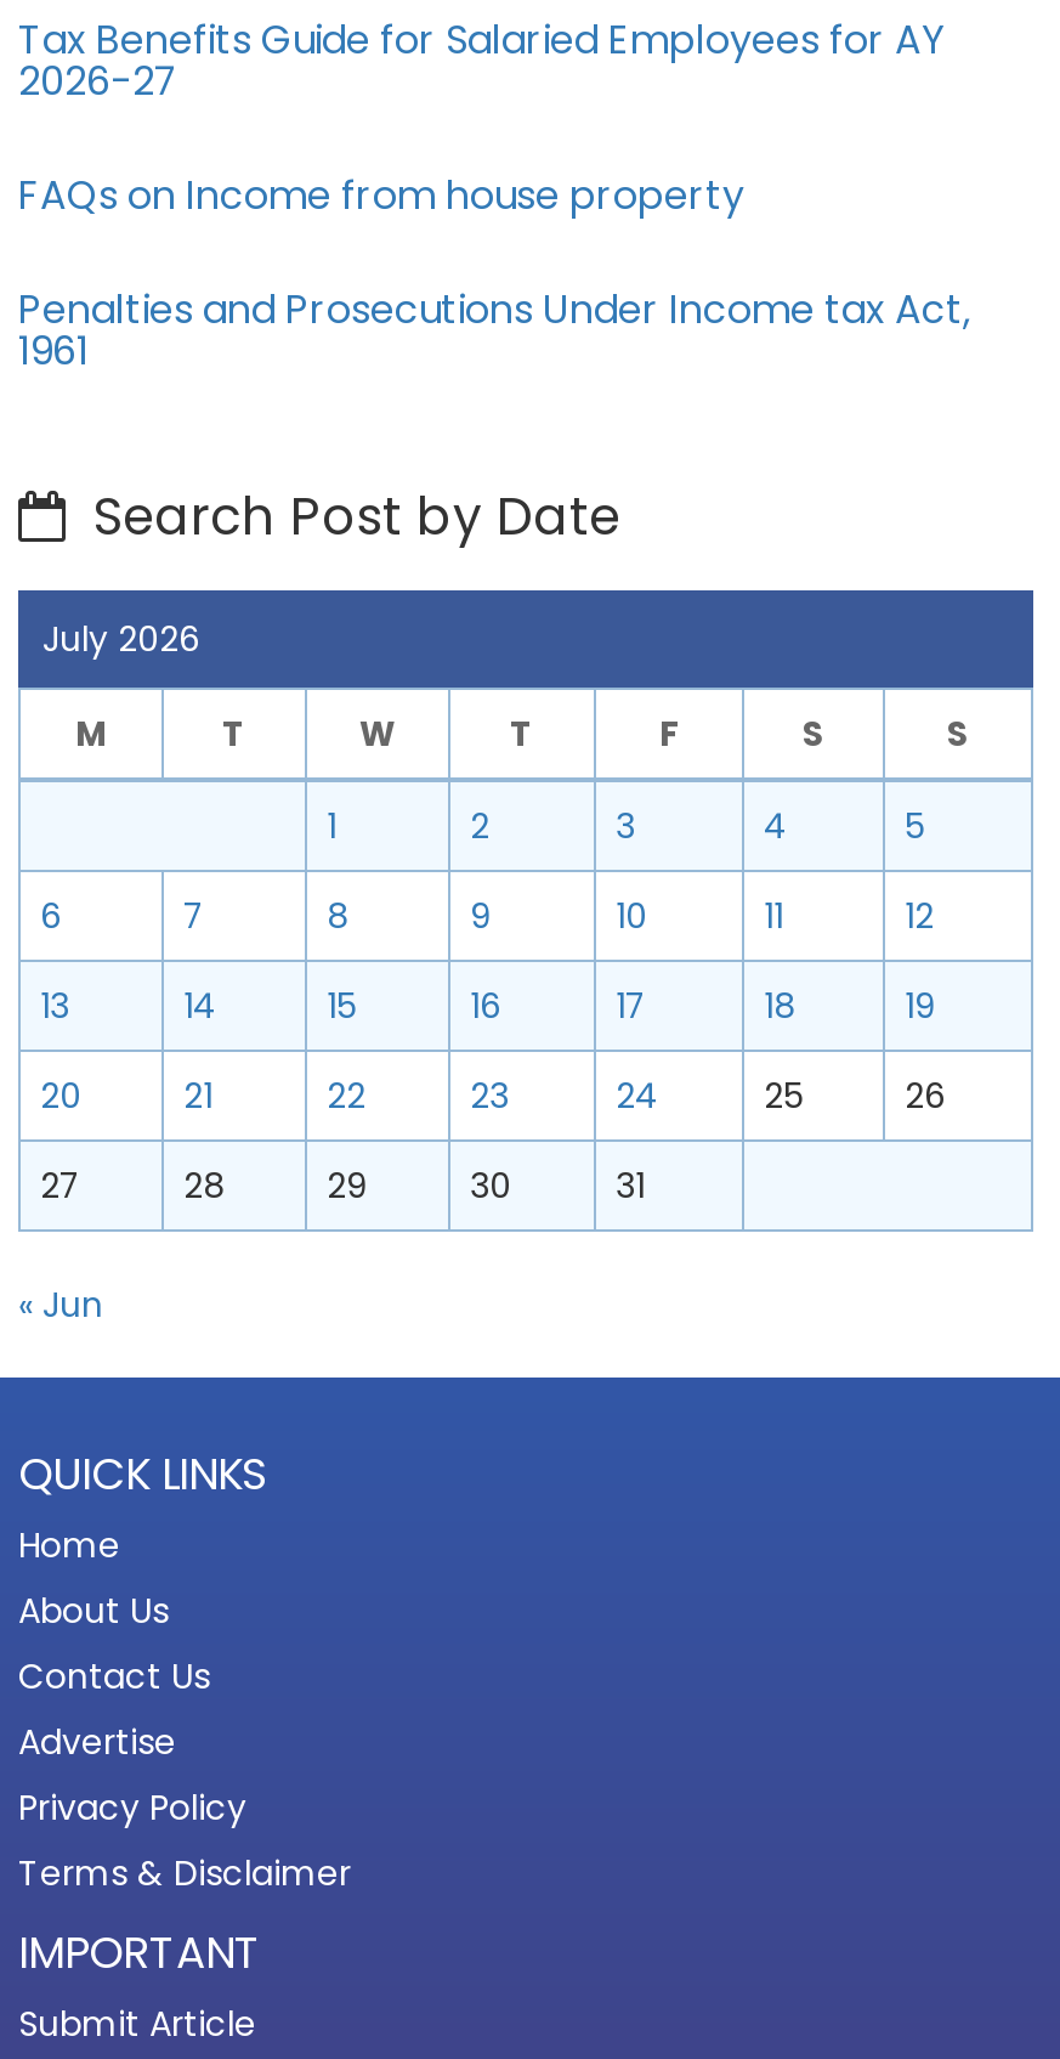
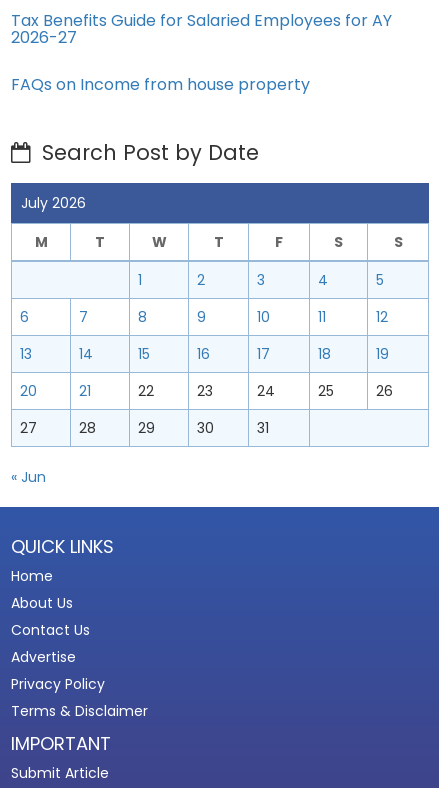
- Penalties and Prosecutions Under Income tax Act,
- 1961
